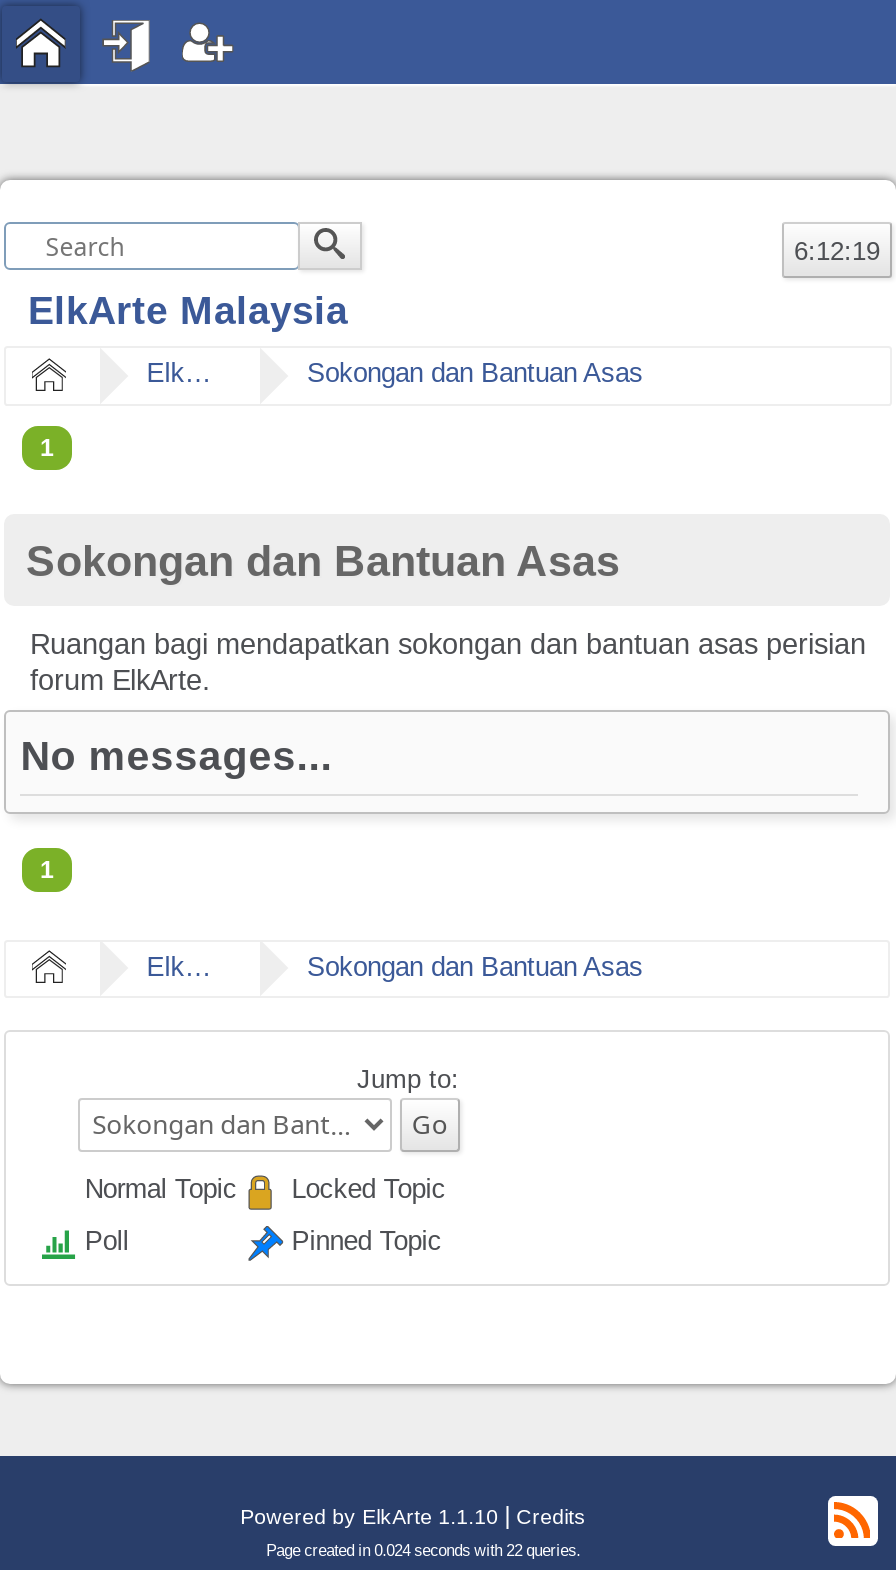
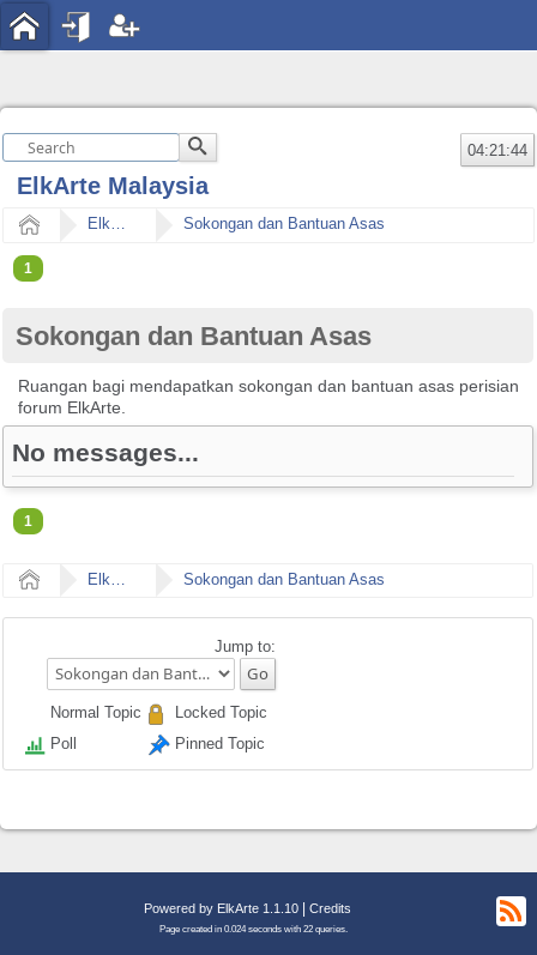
- 6:12:19
+ 04:21:44
